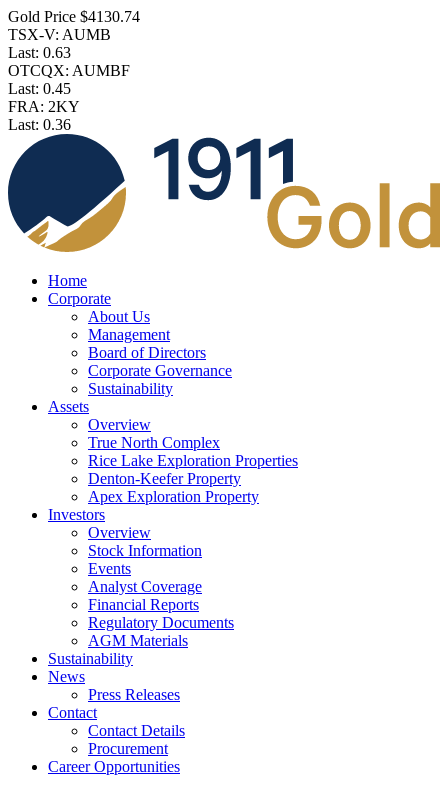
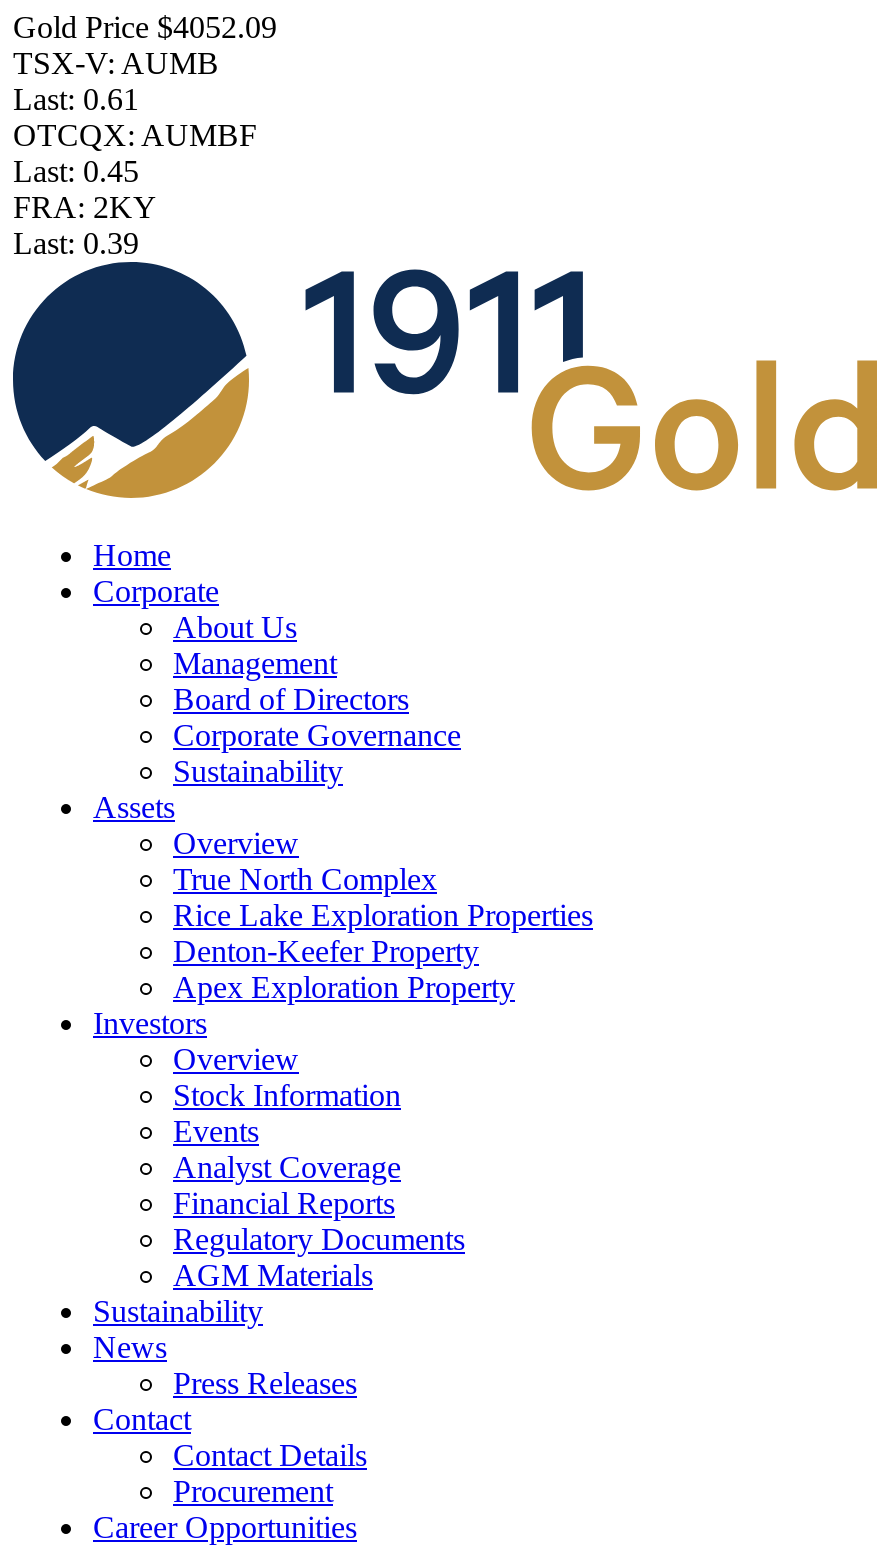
- Gold Price $4130.74
+ Gold Price $4052.09

- Last: 0.63
+ Last: 0.61

- Last: 0.36
+ Last: 0.39
